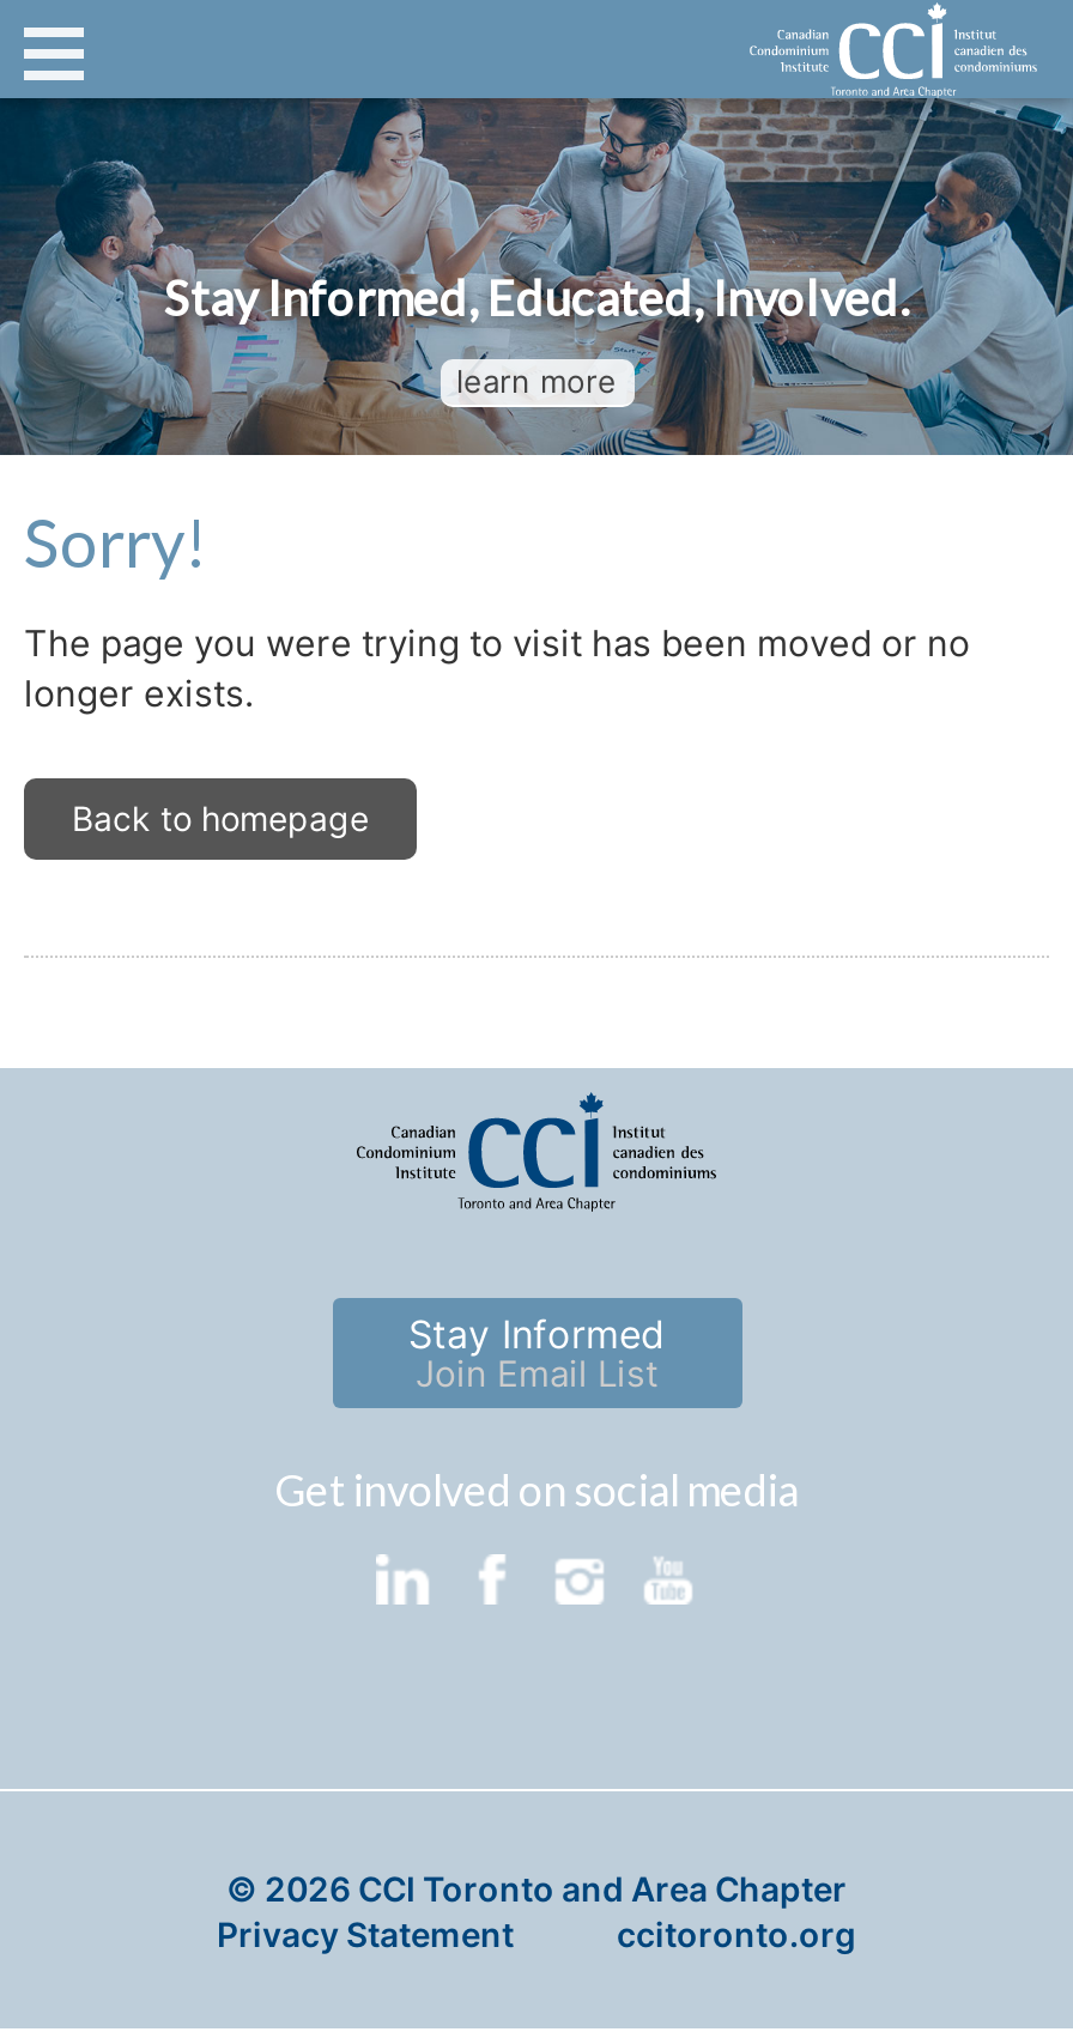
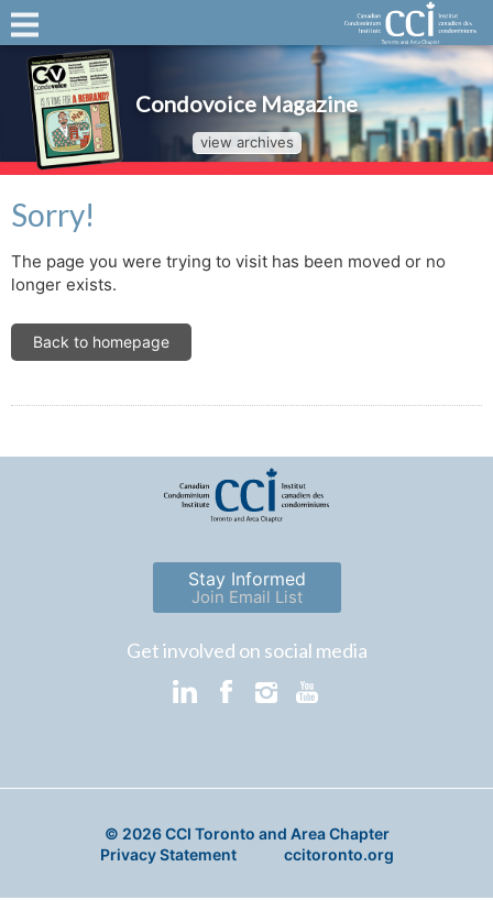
- [image]
- Stay Informed, Educated, Involved.
+ [image]
+ Condovoice Magazine

- learn more
+ view archives
